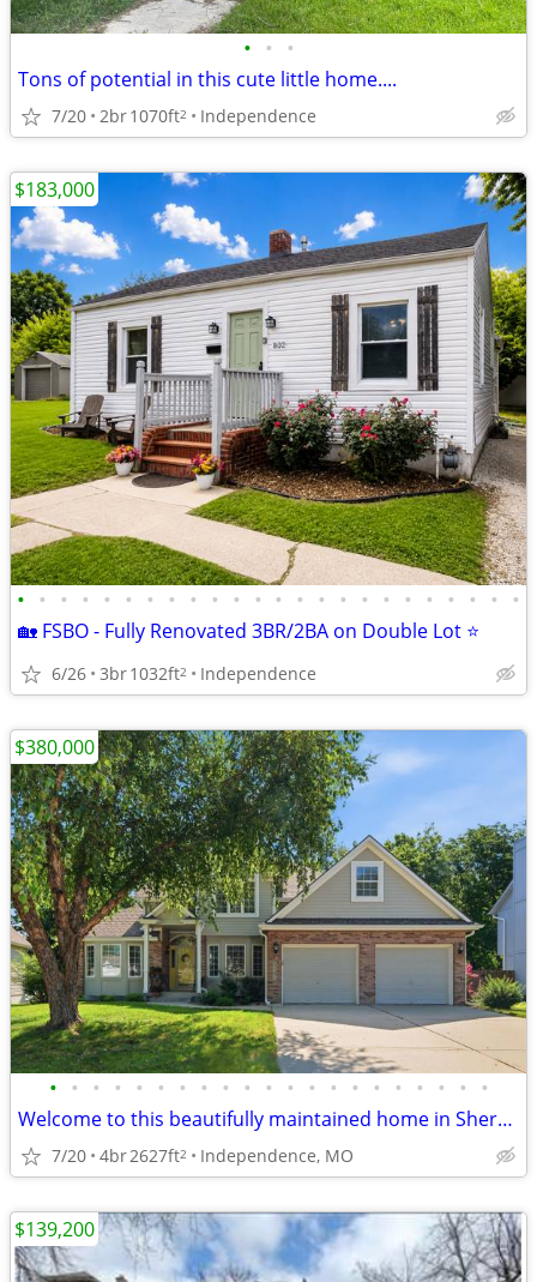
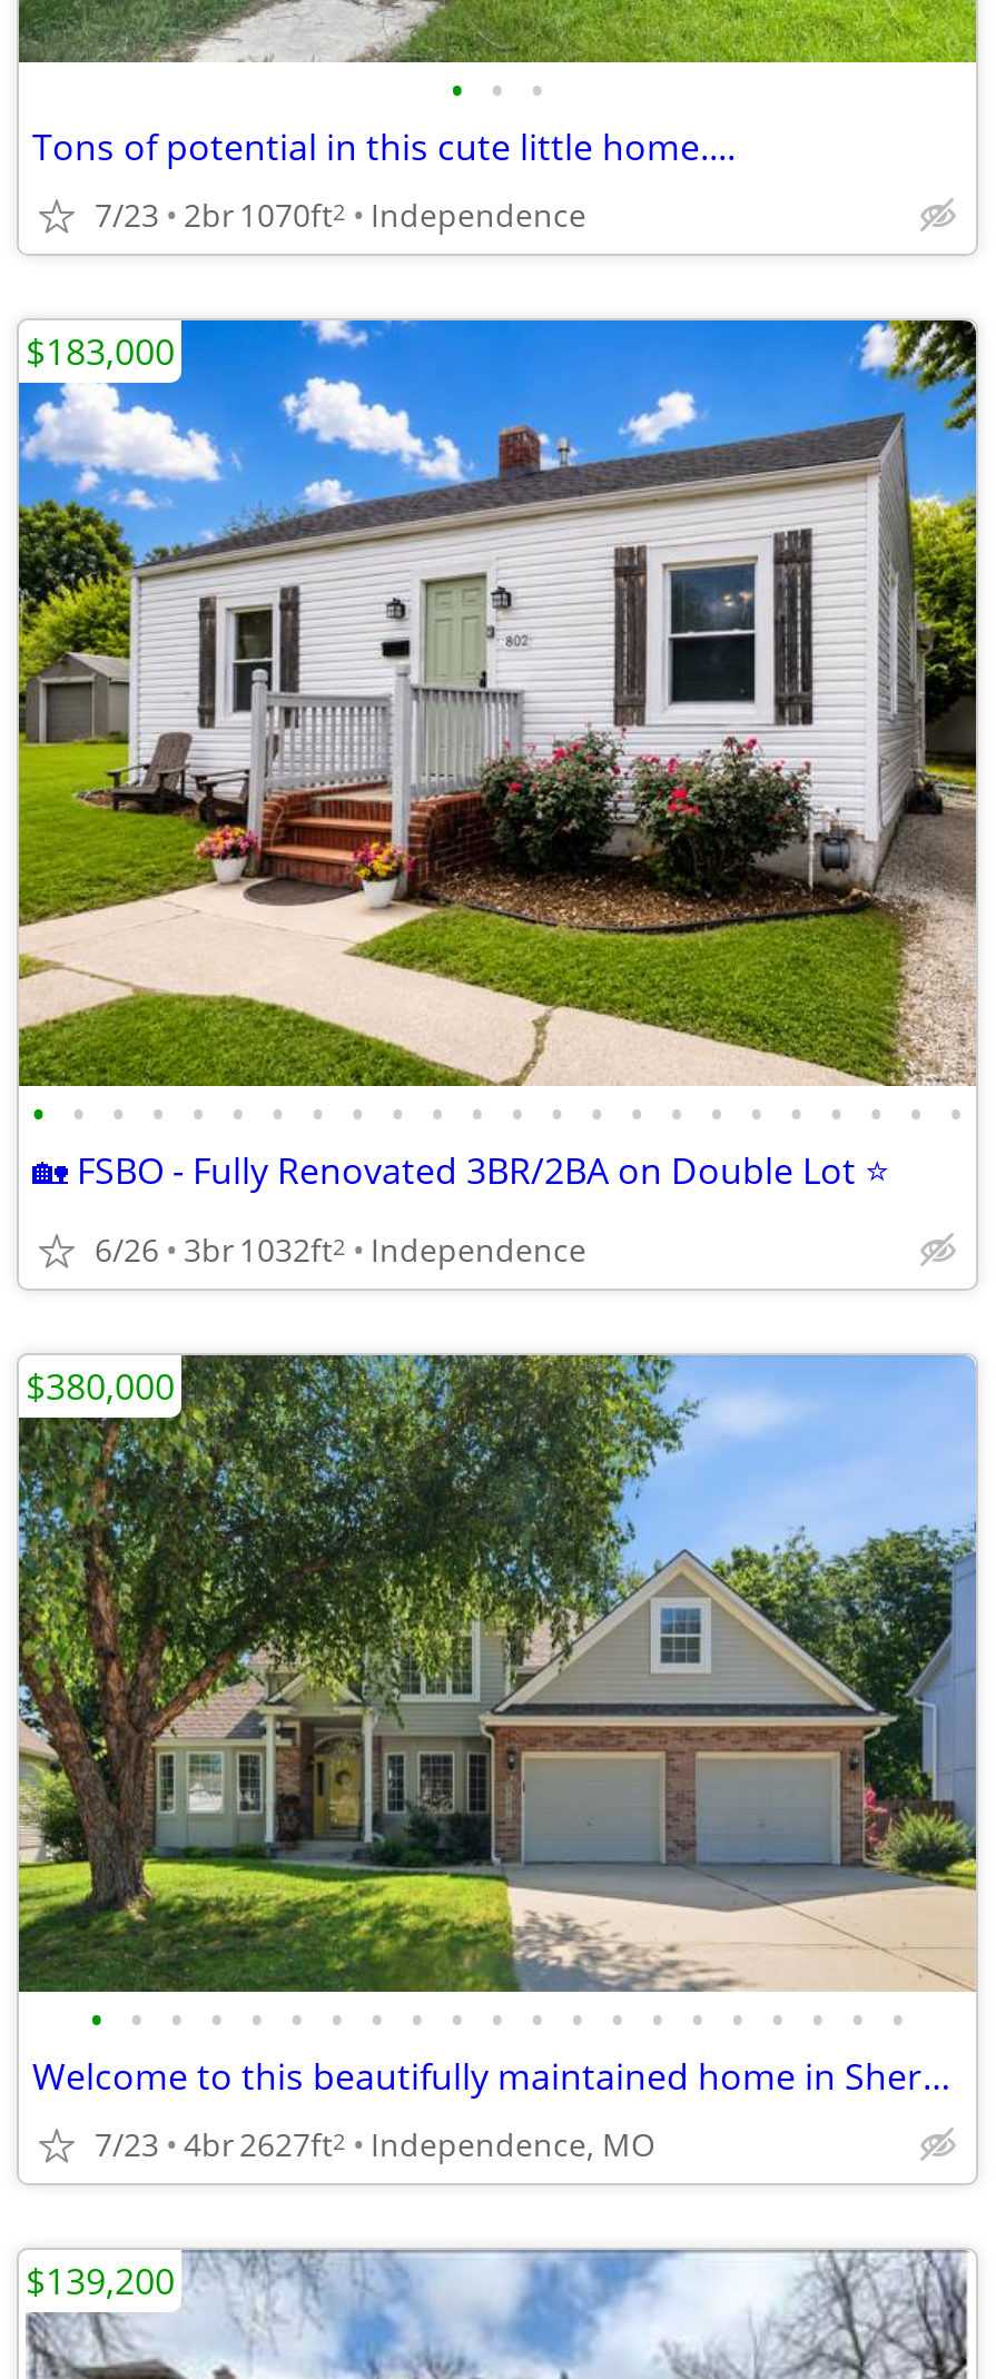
- 7/20 2br 1070ft2 Independence
+ 7/23 2br 1070ft2 Independence

- 7/20 4br 2627ft2 Independence, MO
+ 7/23 4br 2627ft2 Independence, MO
